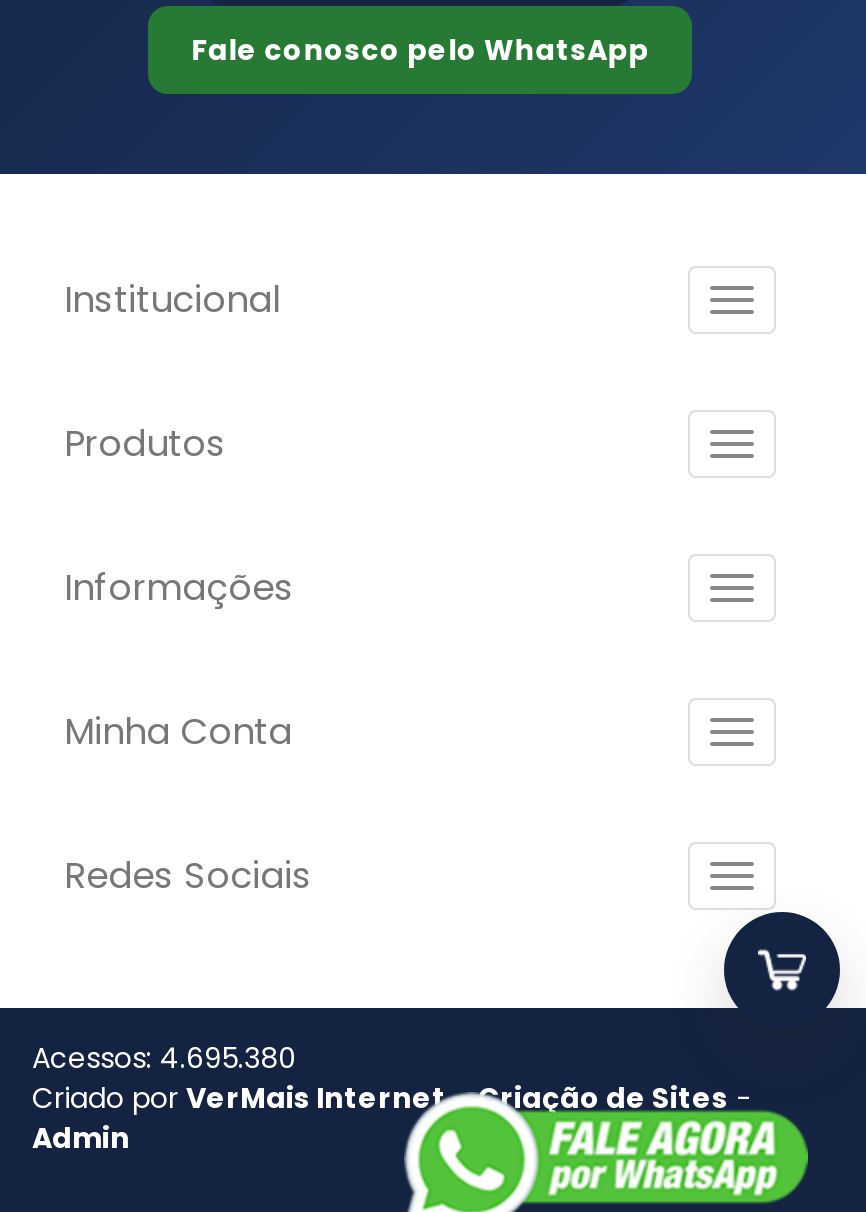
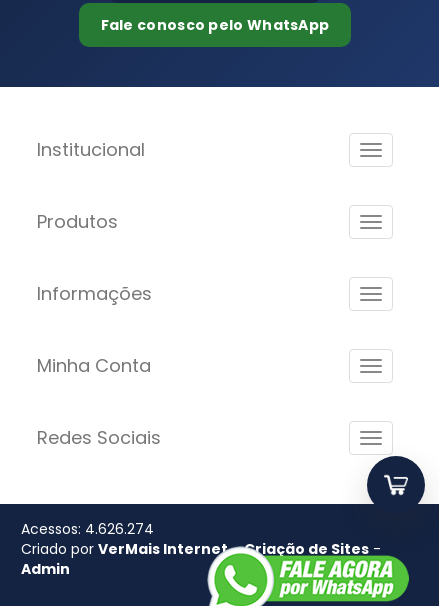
- Acessos: 4.695.380
+ Acessos: 4.626.274
